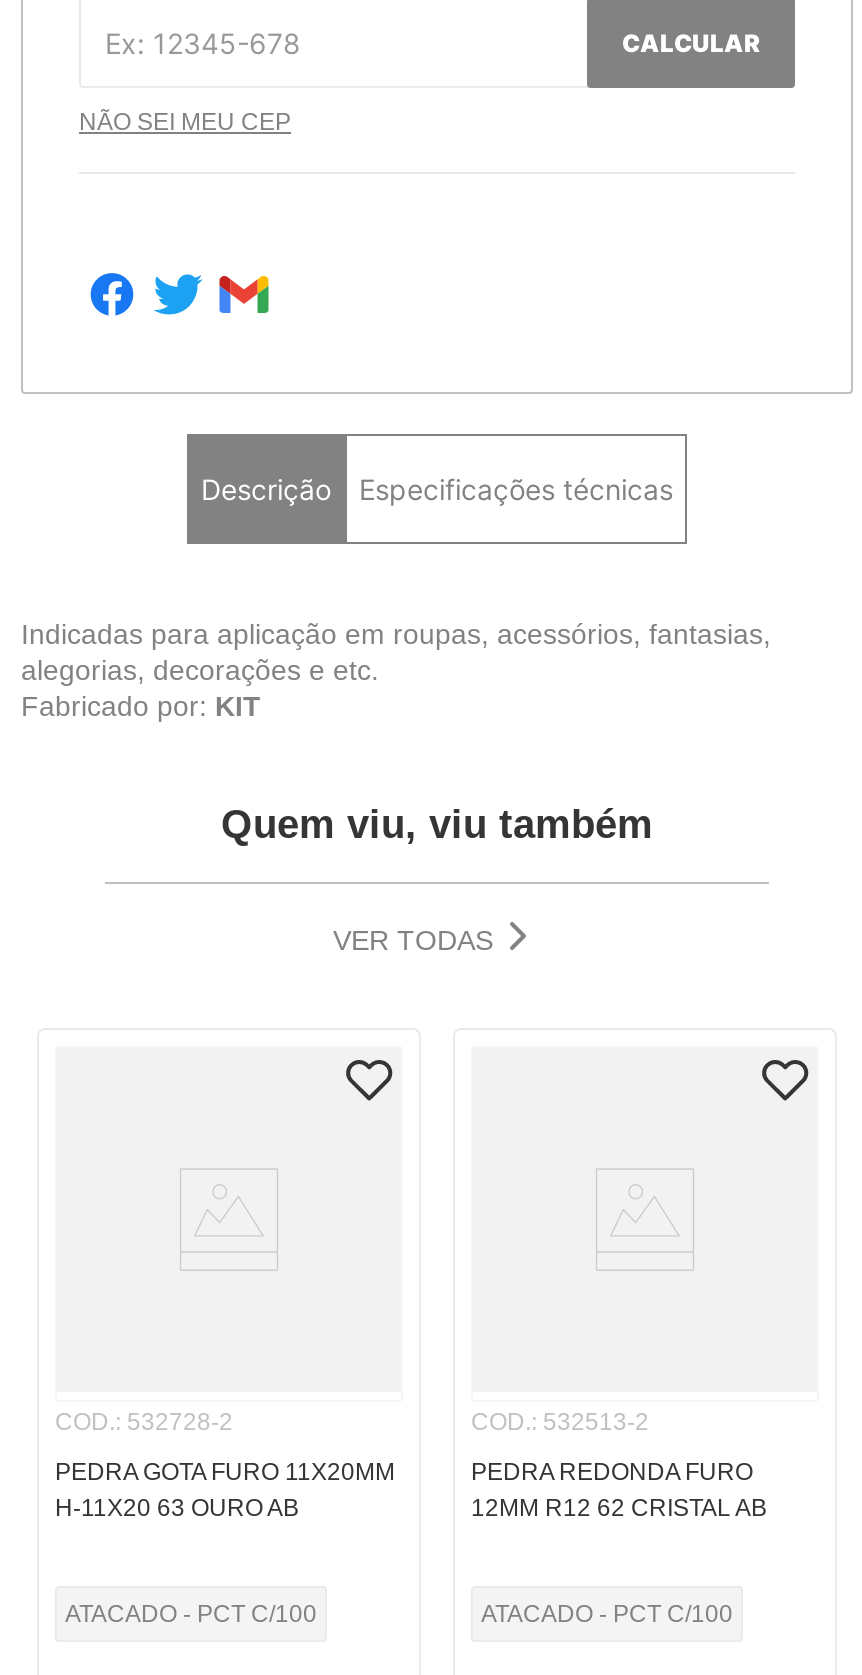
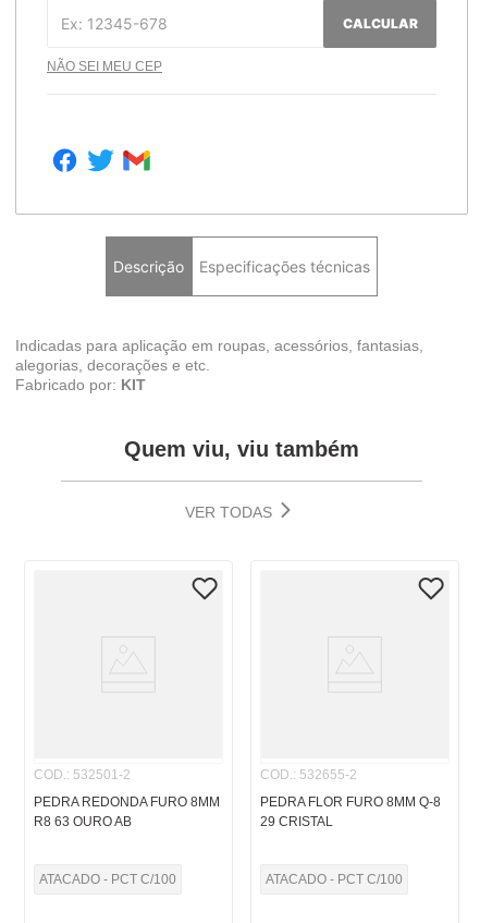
- COD.: 532728-2
+ COD.: 532501-2

- COD.: 532513-2
+ COD.: 532655-2

- PEDRA GOTA FURO 11X20MM
+ PEDRA REDONDA FURO 8MM

- PEDRA REDONDA FURO
- 12MM R12 62 CRISTAL AB
+ PEDRA FLOR FURO 8MM Q-8
+ 29 CRISTAL

- H-11X20 63 OURO AB
+ R8 63 OURO AB
